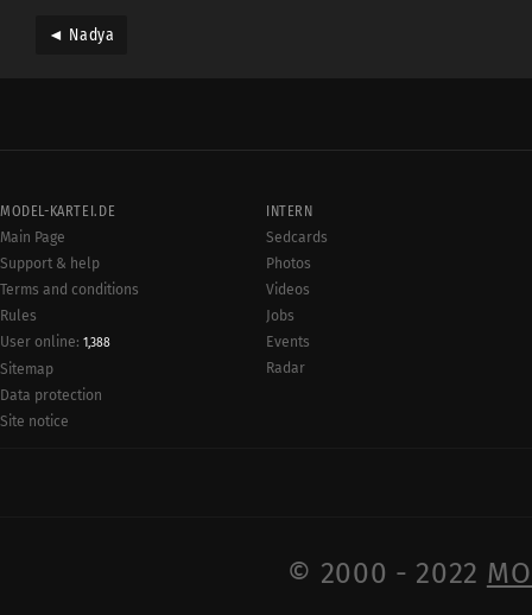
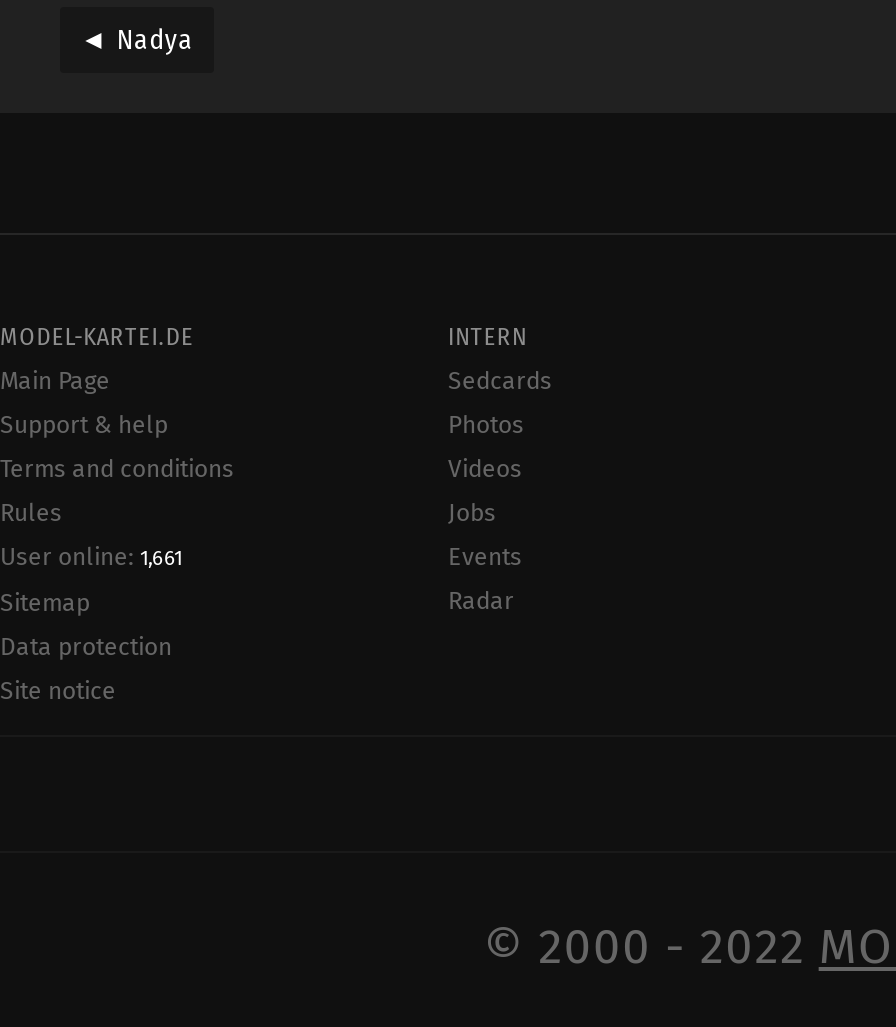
- User online: 1,388
+ User online: 1,661
